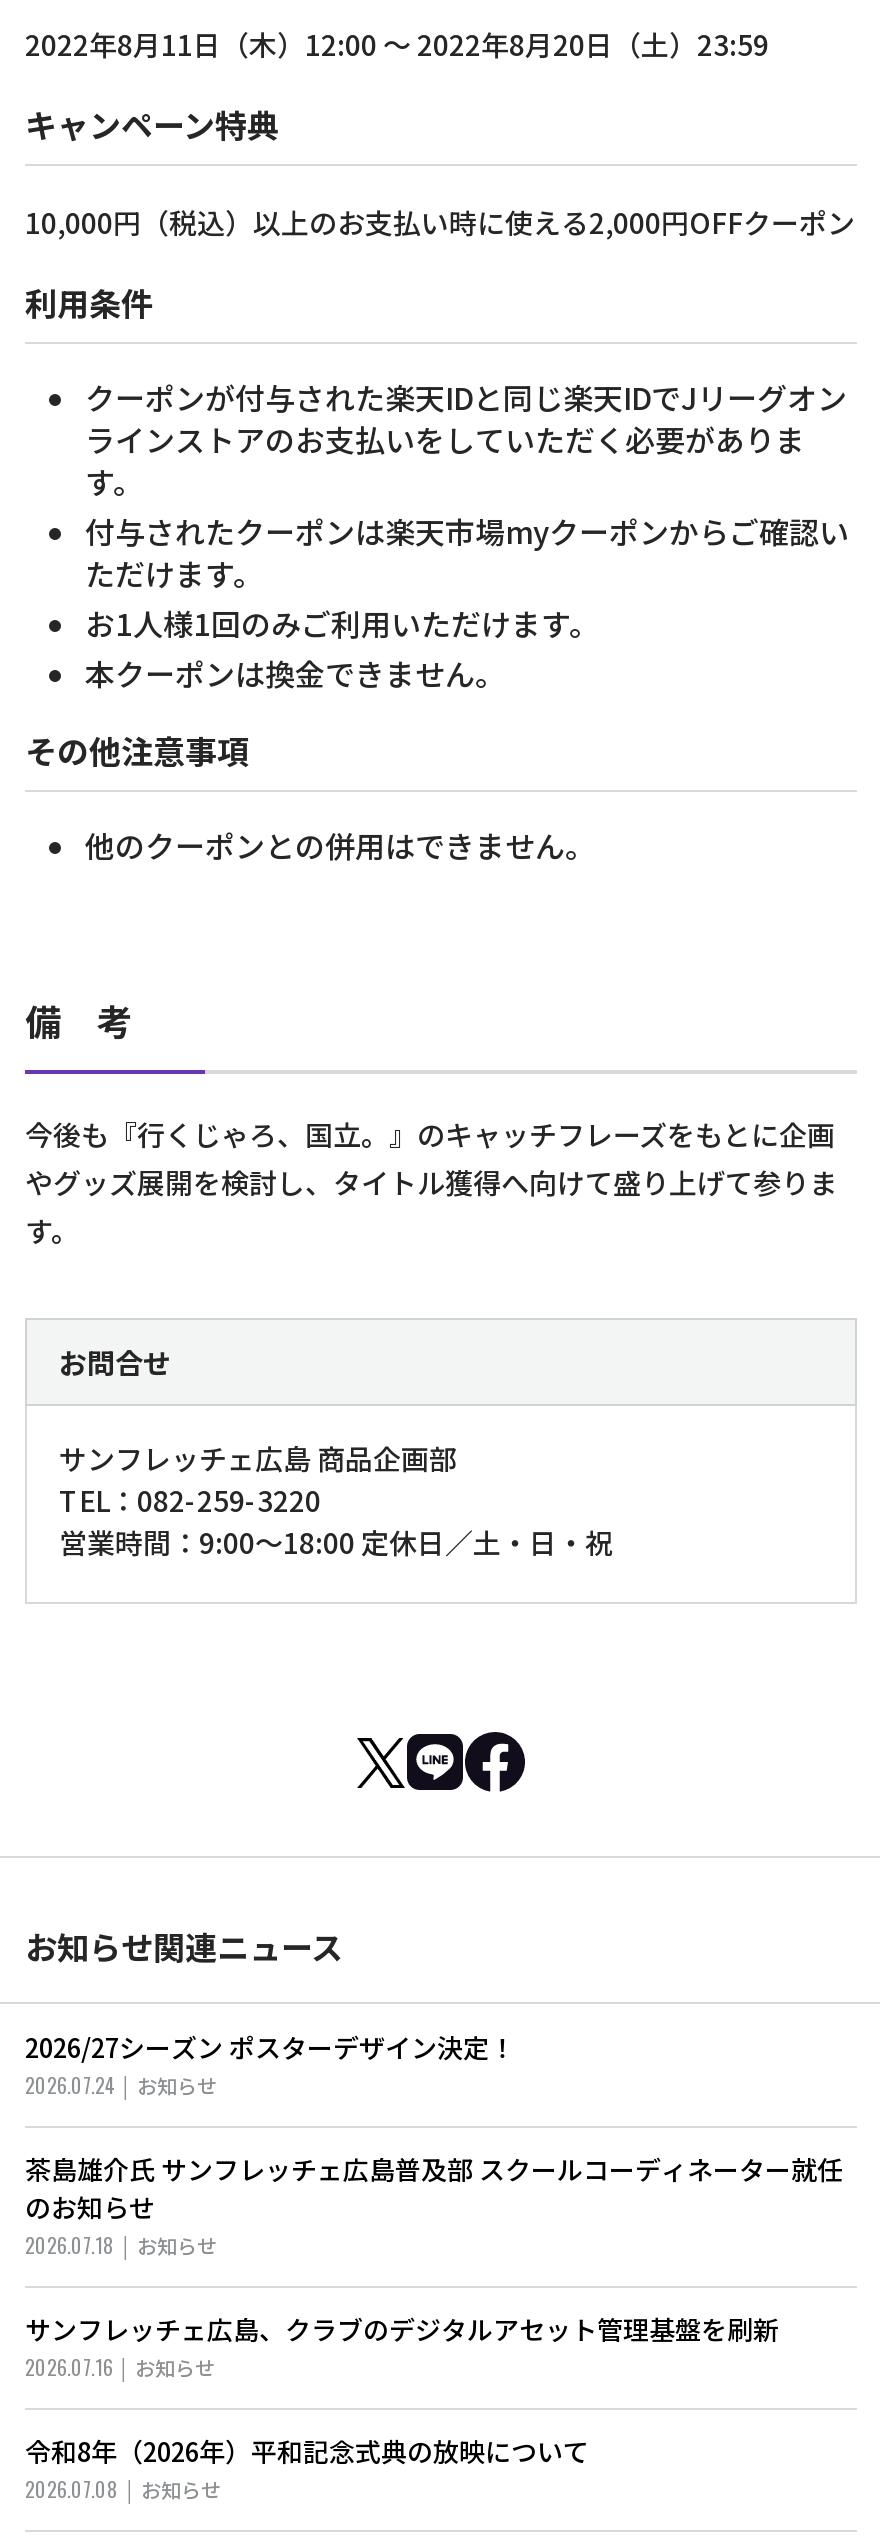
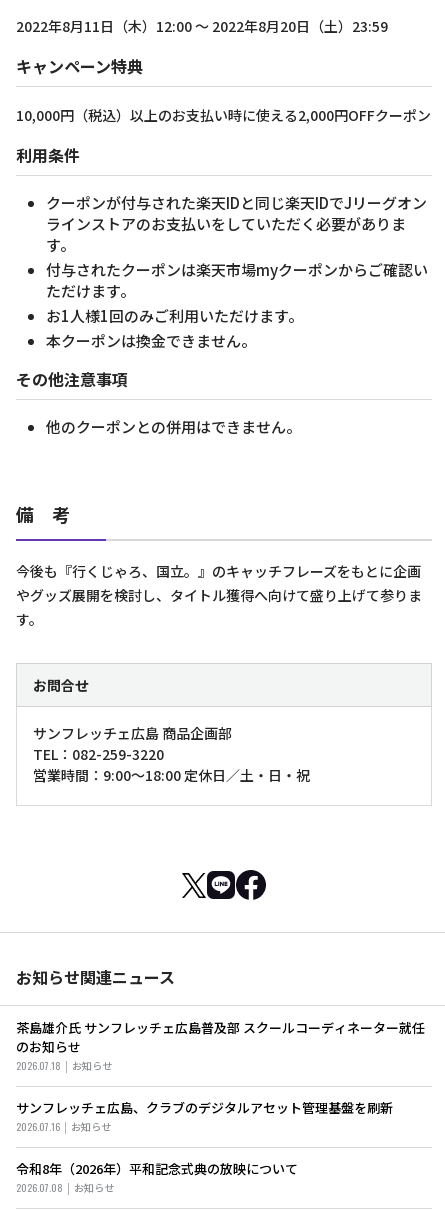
- 2026/27シーズン ポスターデザイン決定！
- 2026.07.24
- お知らせ
